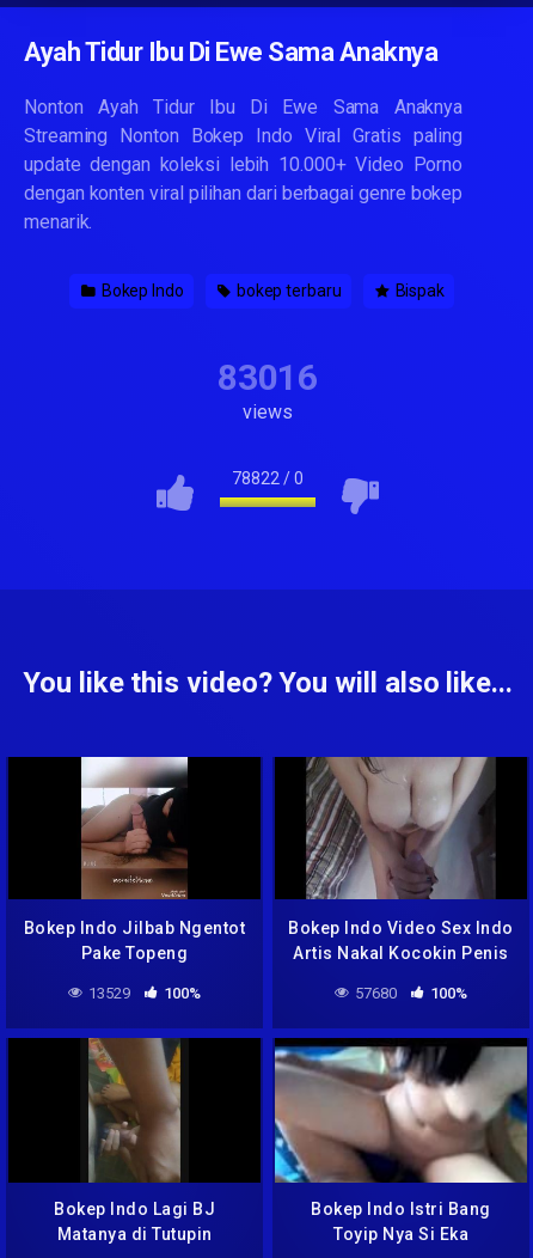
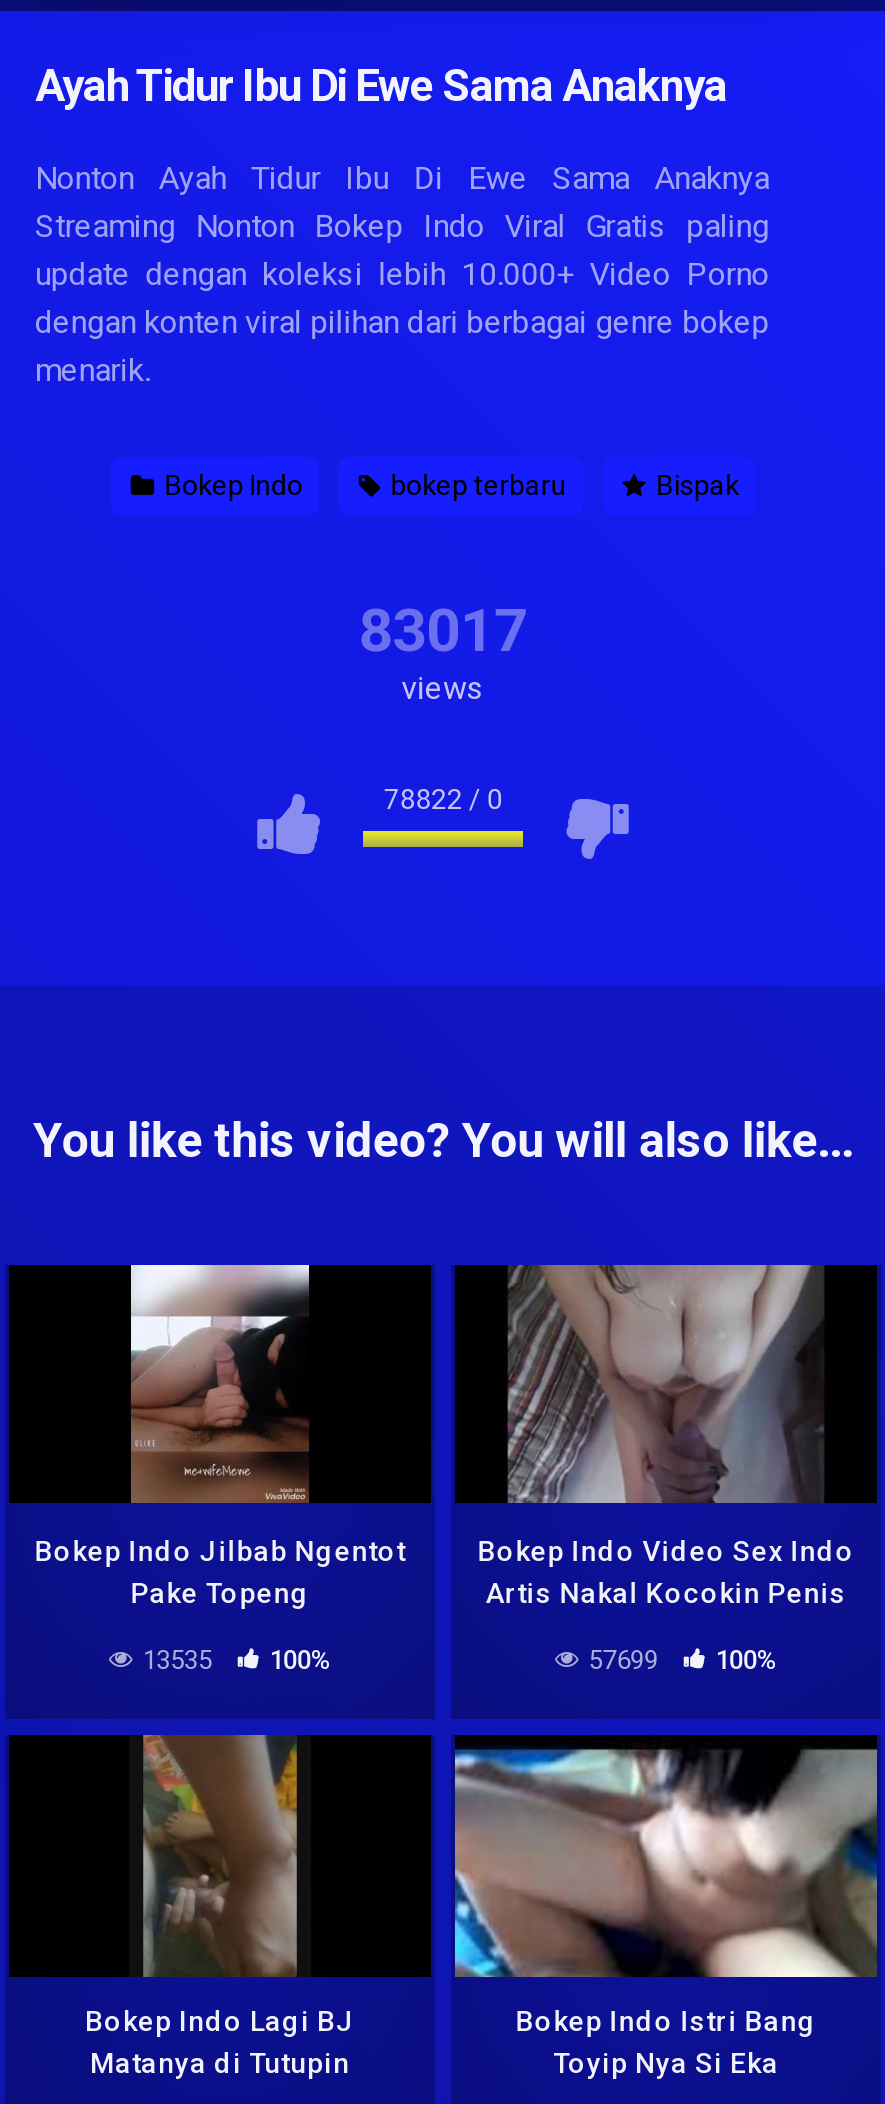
- 83016
+ 83017

- 13529 100%
+ 13535 100%

- 57680 100%
+ 57699 100%
